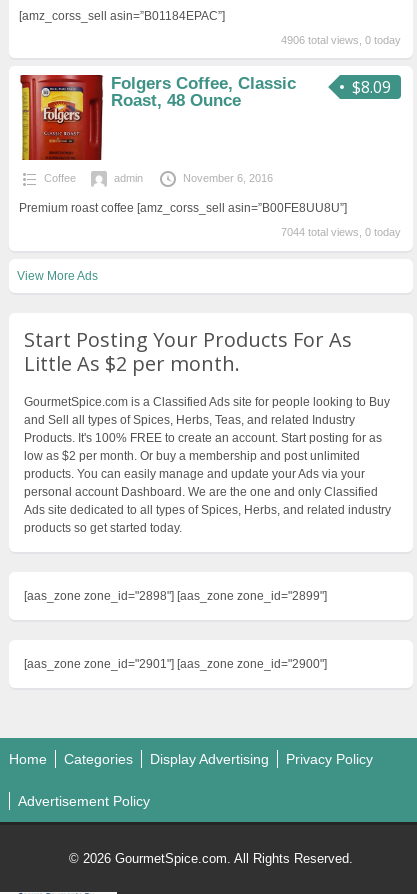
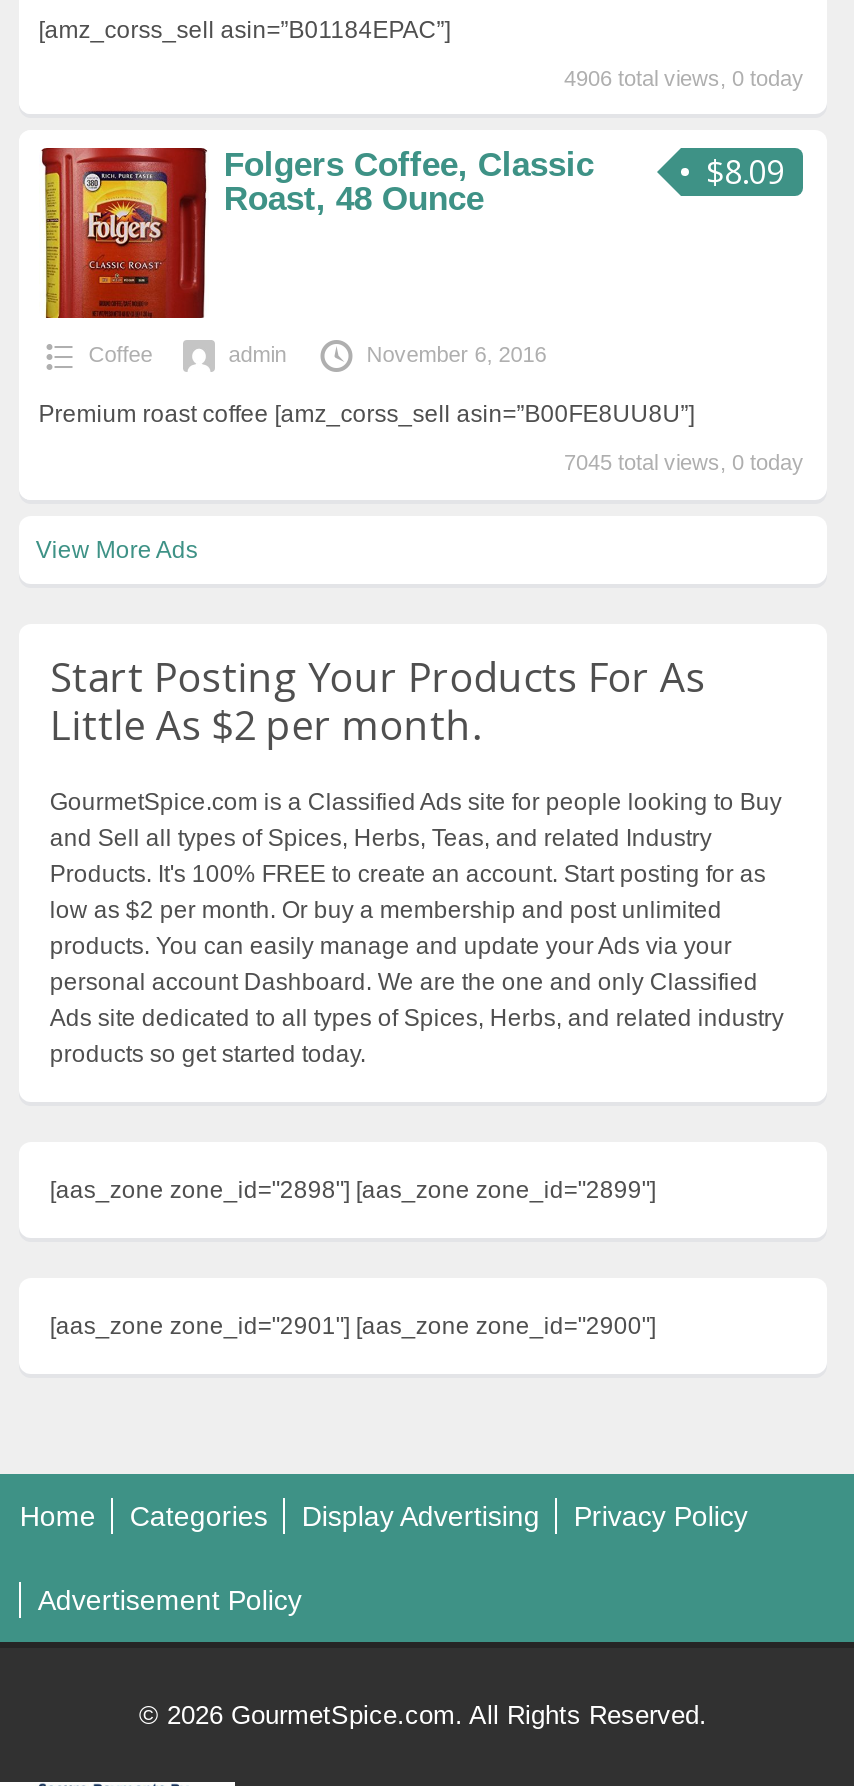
- 7044 total views, 0 today
+ 7045 total views, 0 today
